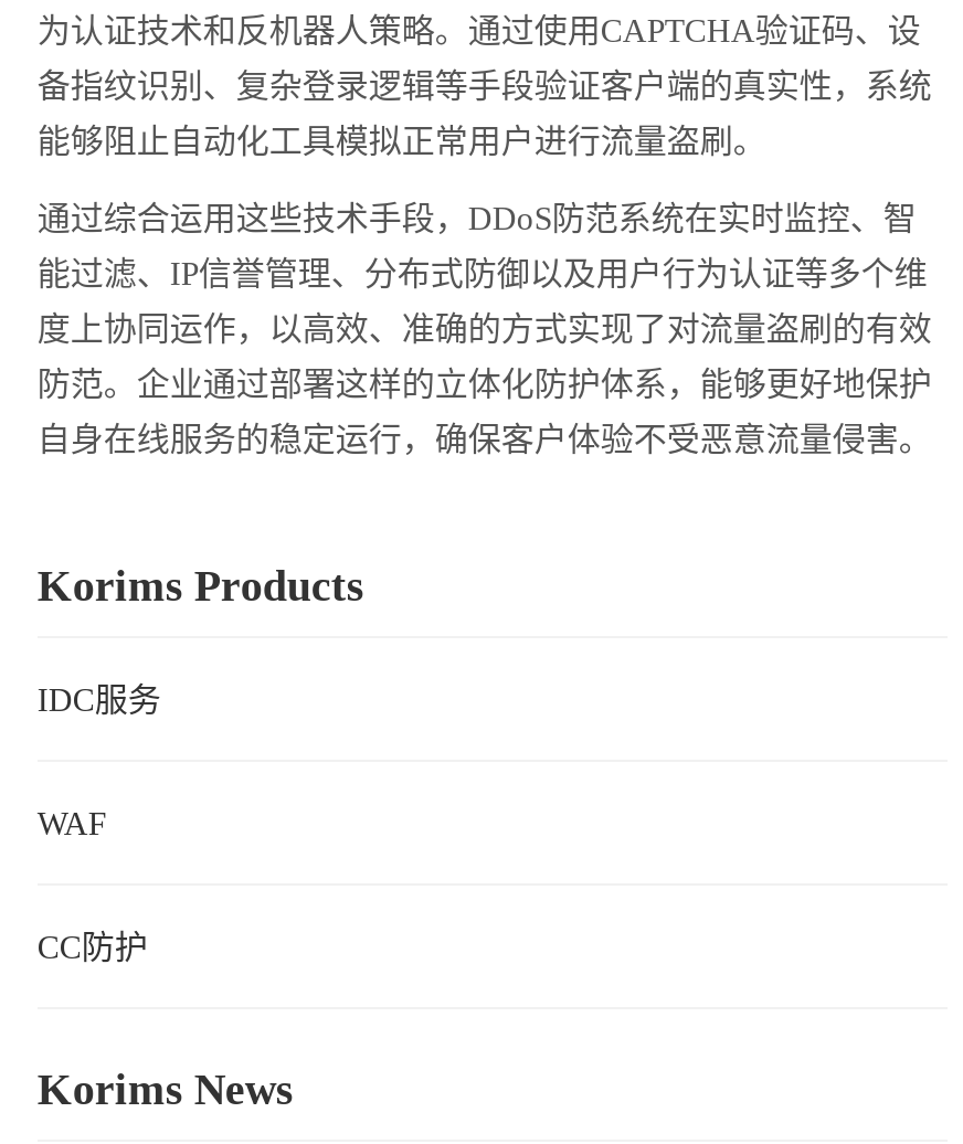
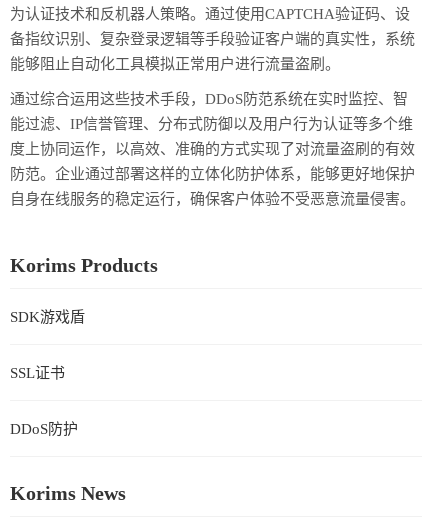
- IDC服务
+ SDK游戏盾

- WAF
+ SSL证书

- CC防护
+ DDoS防护
